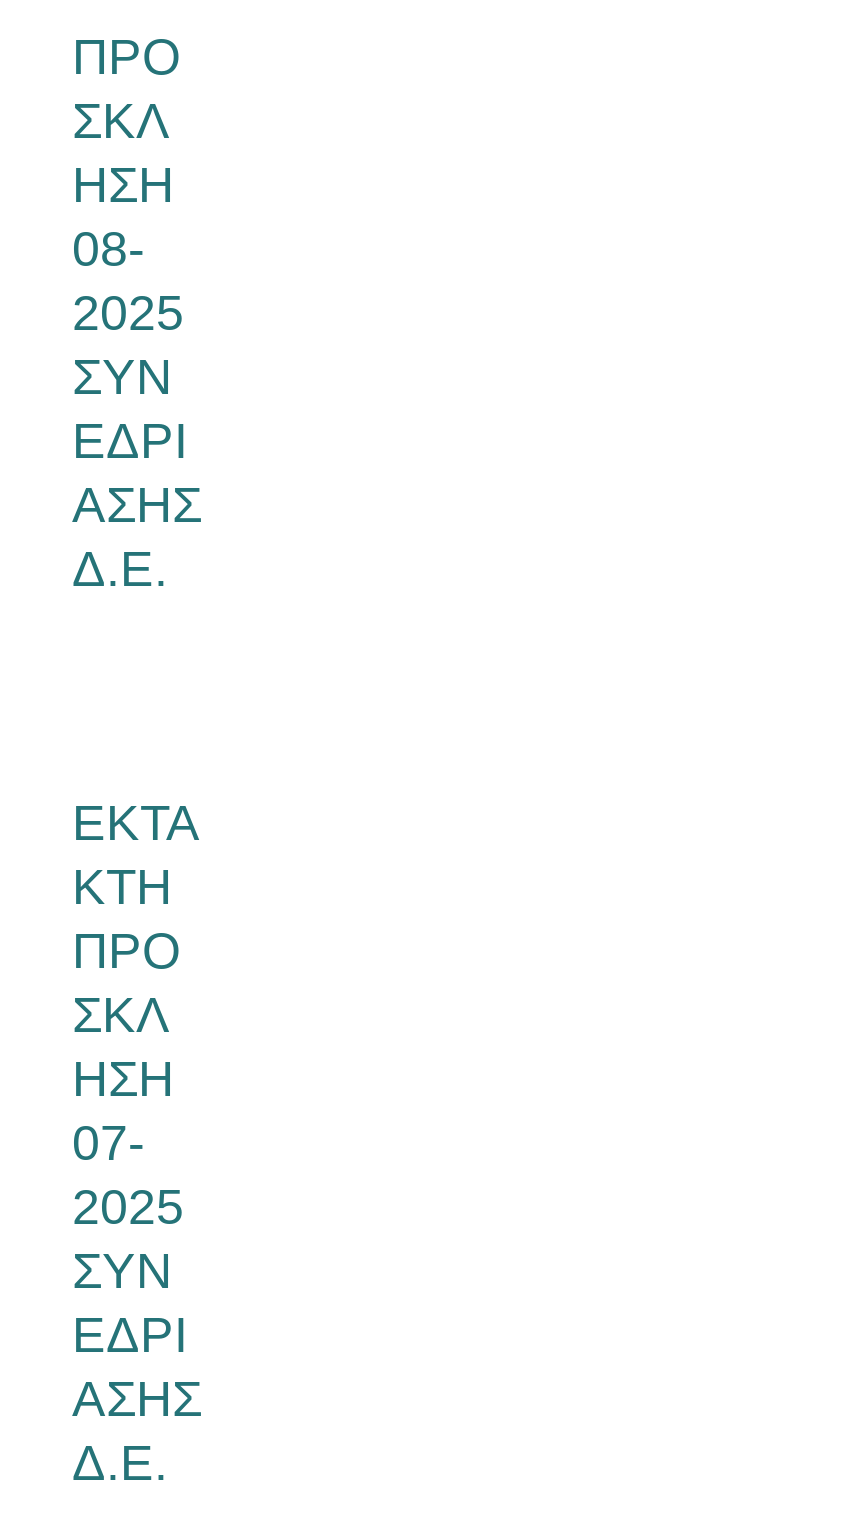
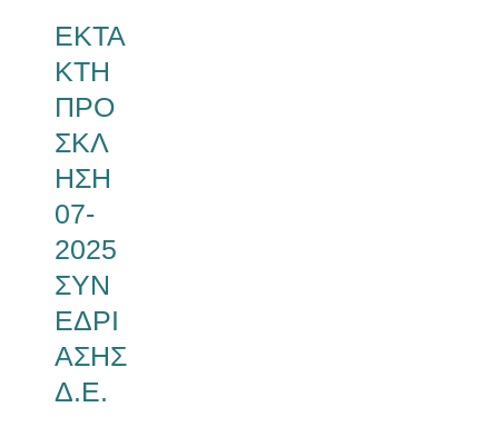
- ΠΡΟ
- ΣΚΛ
- ΗΣΗ
- 08-
- 2025
- ΣΥΝ
- ΕΔΡΙ
- ΑΣΗΣ
- Δ.Ε.
